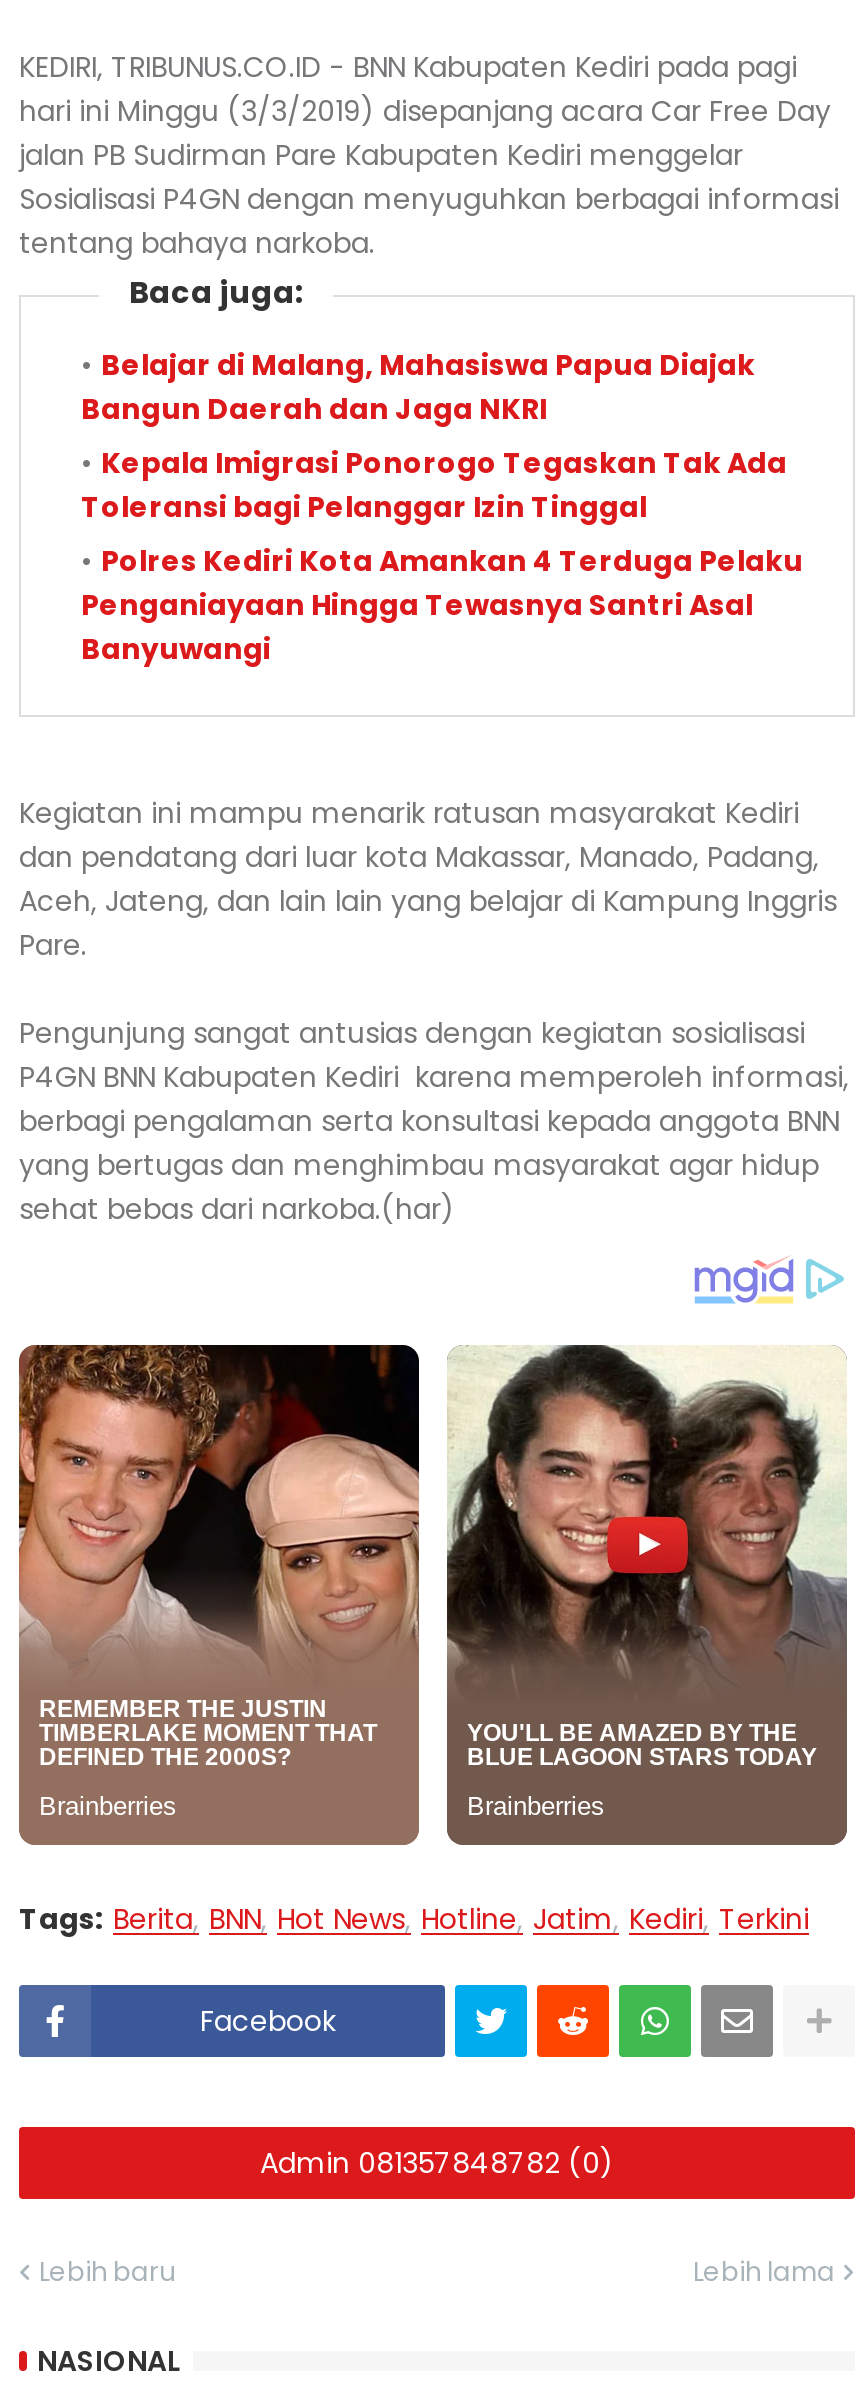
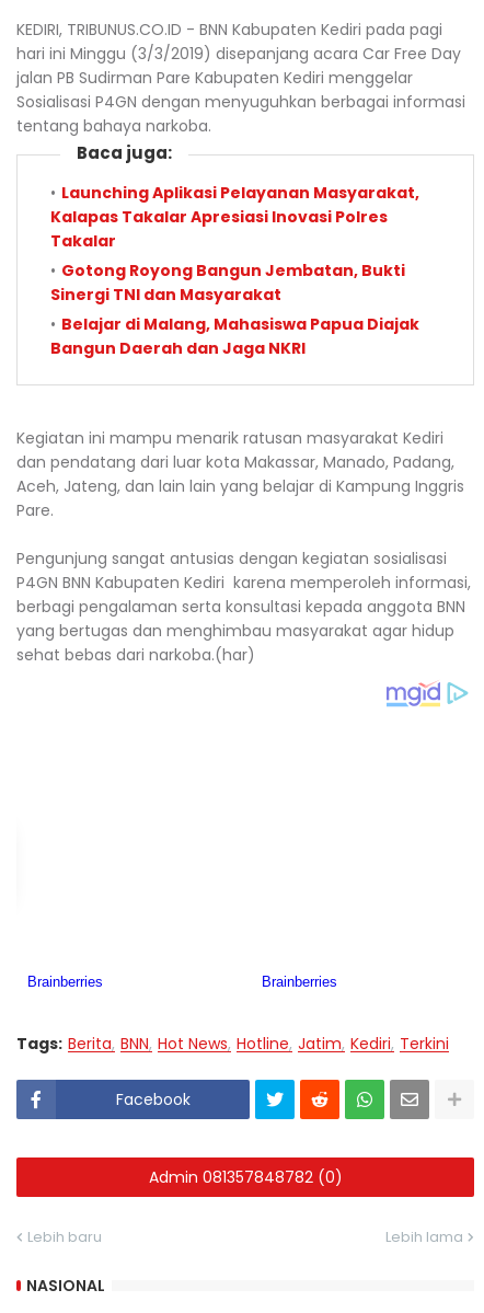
+ Launching Aplikasi Pelayanan Masyarakat,
+ Kalapas Takalar Apresiasi Inovasi Polres
+ Takalar
+ Gotong Royong Bangun Jembatan, Bukti
+ Sinergi TNI dan Masyarakat

moved down: Belajar di Malang, Mahasiswa Papua Diajak | Bangun Daerah dan Jaga NKRI

- Kepala Imigrasi Ponorogo Tegaskan Tak Ada
- Toleransi bagi Pelanggar Izin Tinggal
- Polres Kediri Kota Amankan 4 Terduga Pelaku
- Penganiayaan Hingga Tewasnya Santri Asal
- Banyuwangi

- [image]

- [image]
